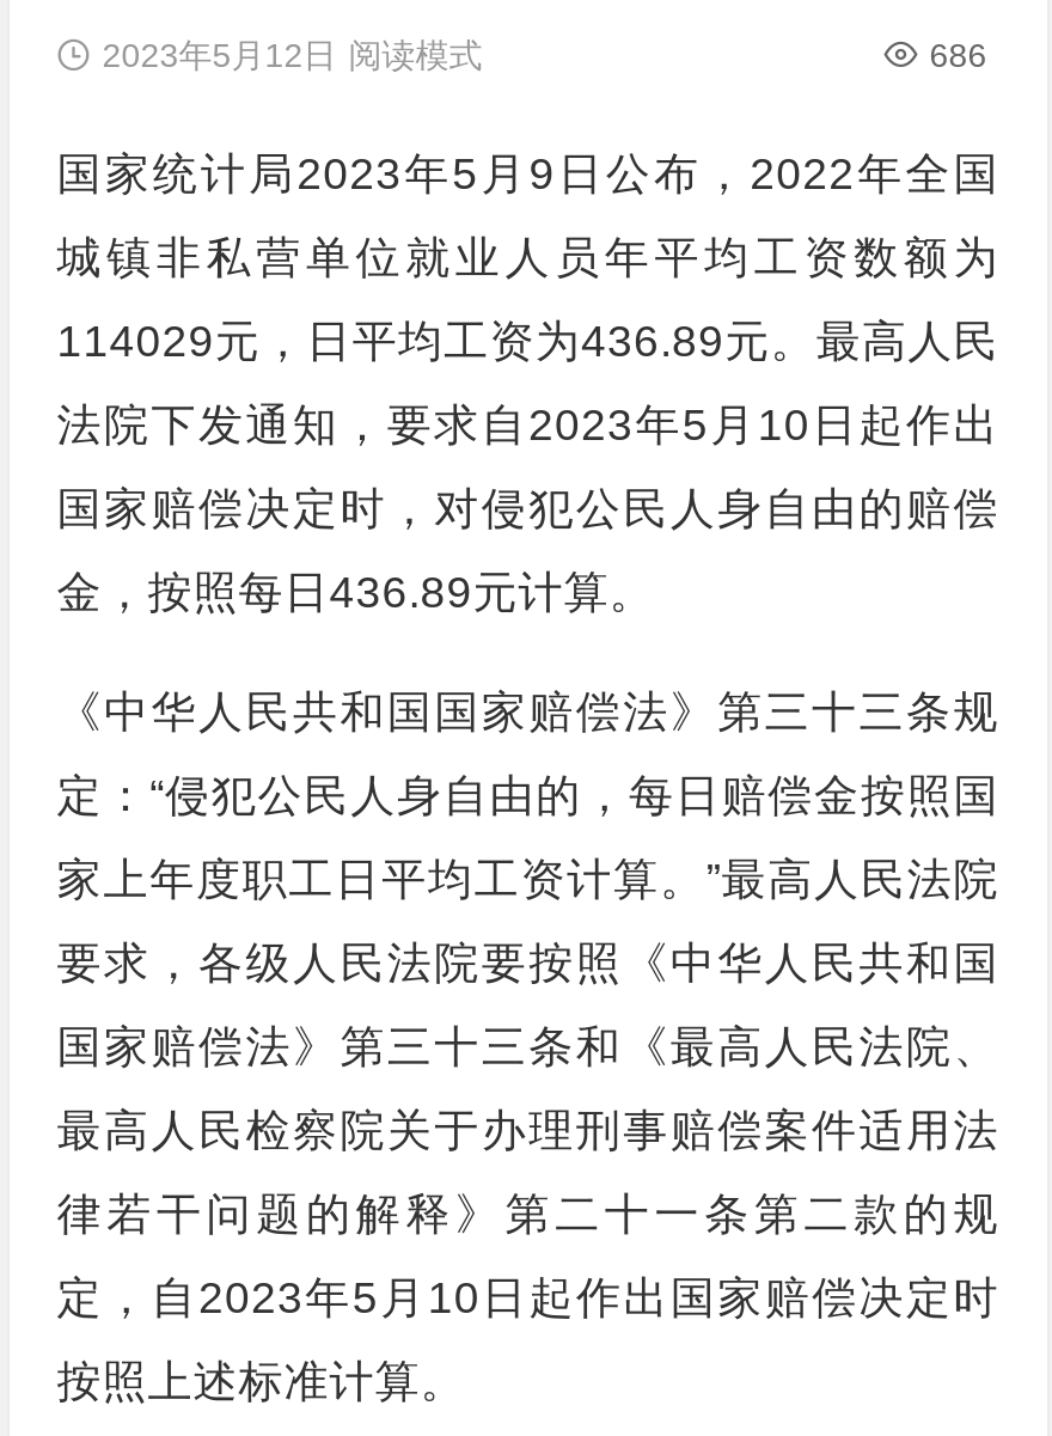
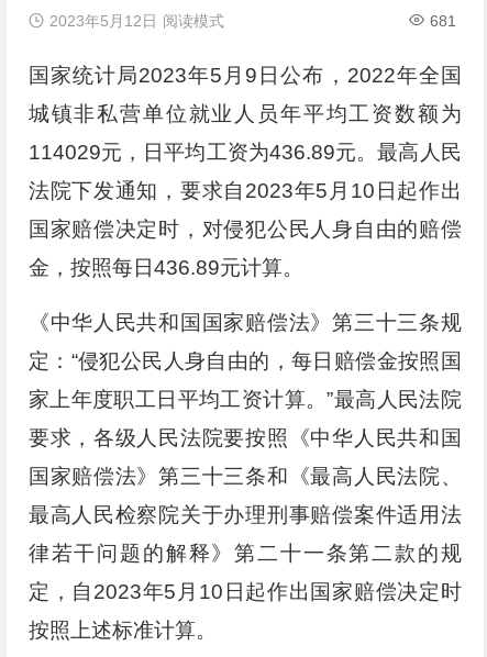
- 686
+ 681
